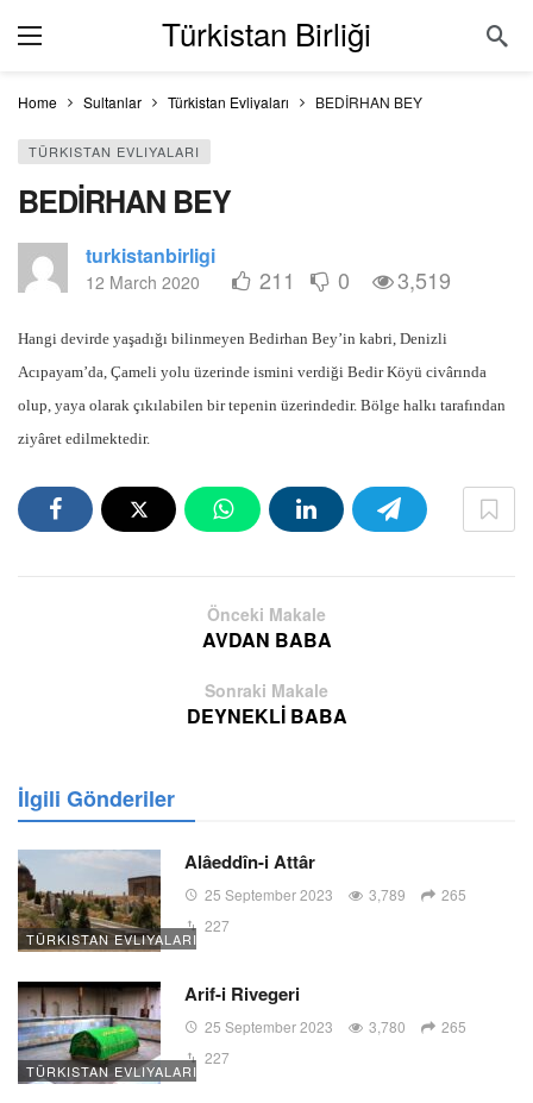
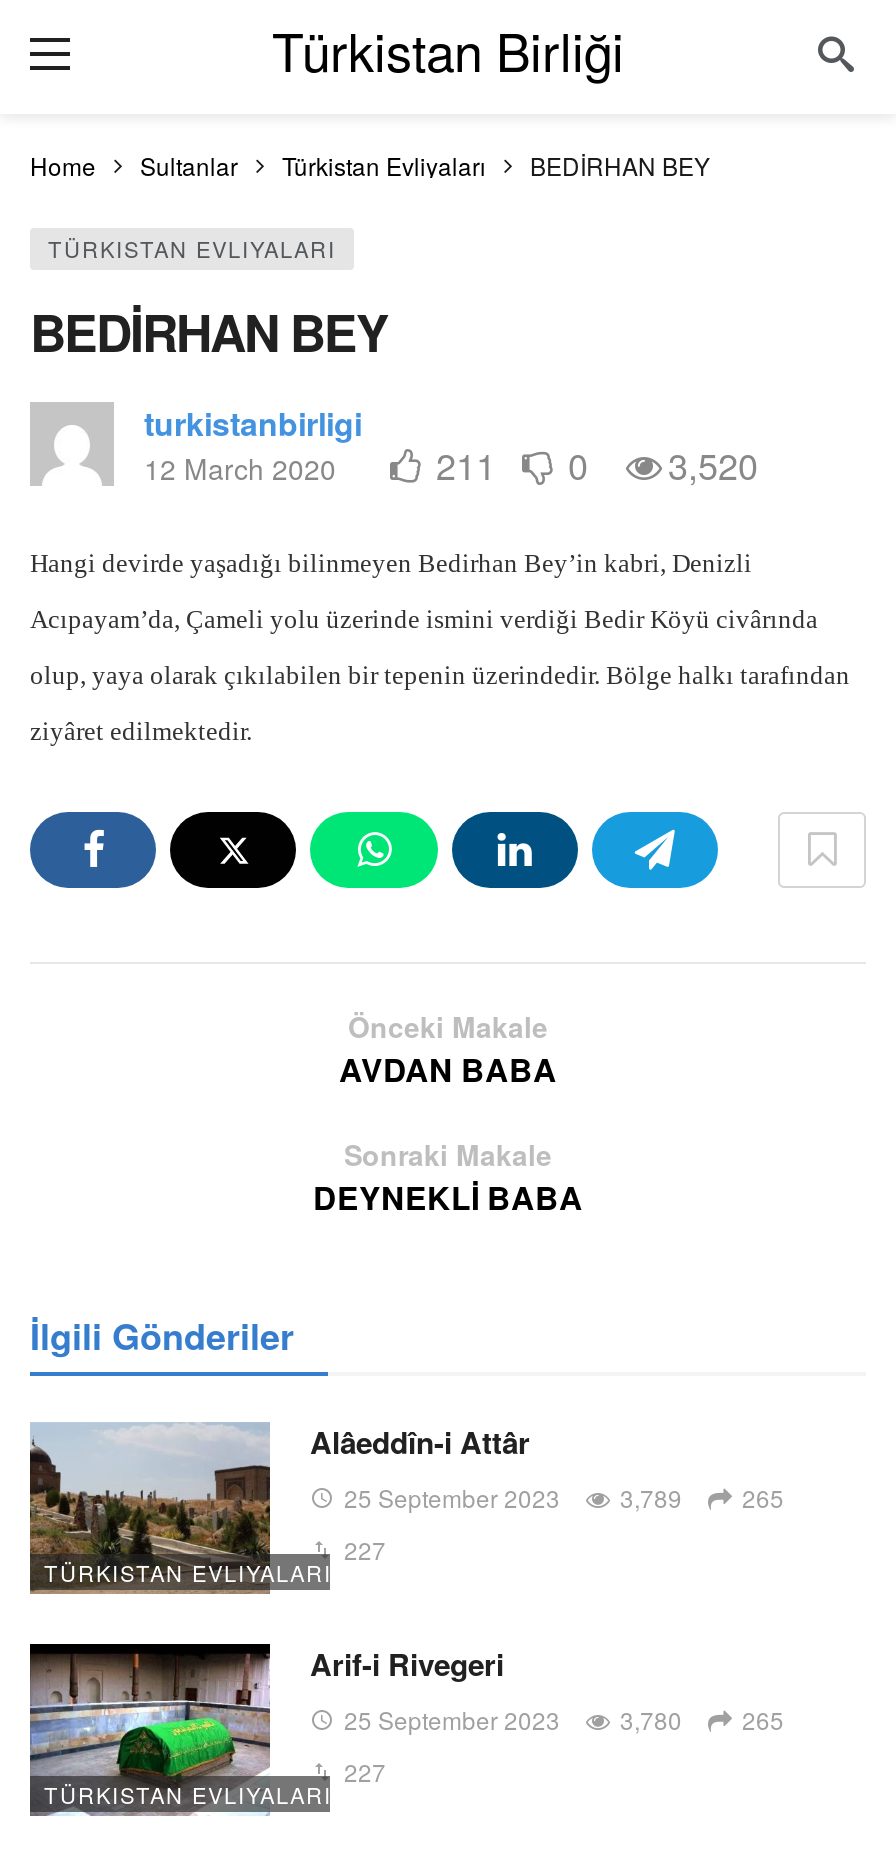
- 211 0 3,519
+ 211 0 3,520
